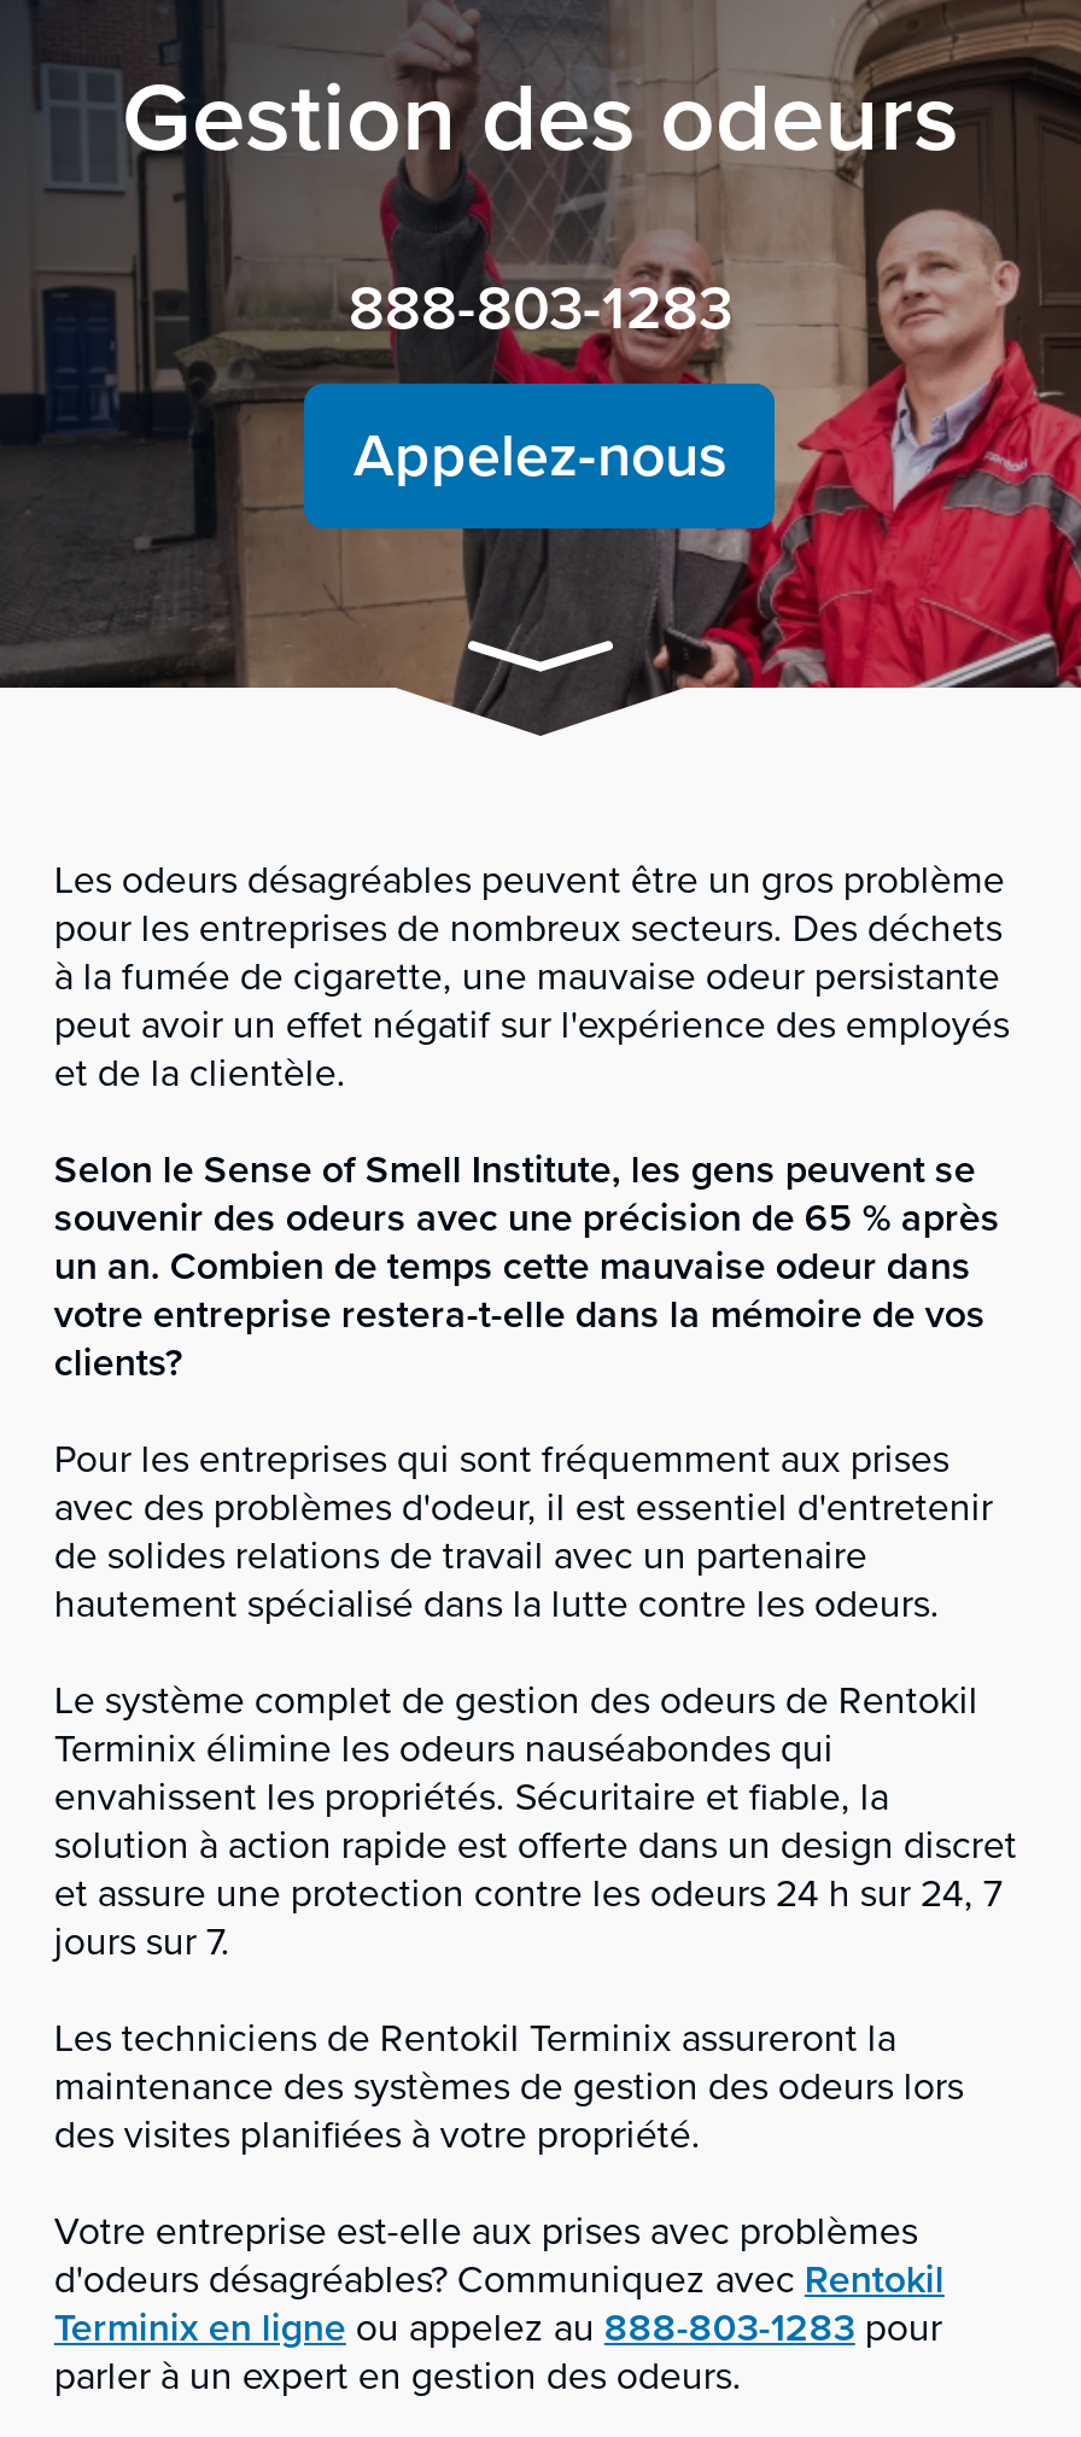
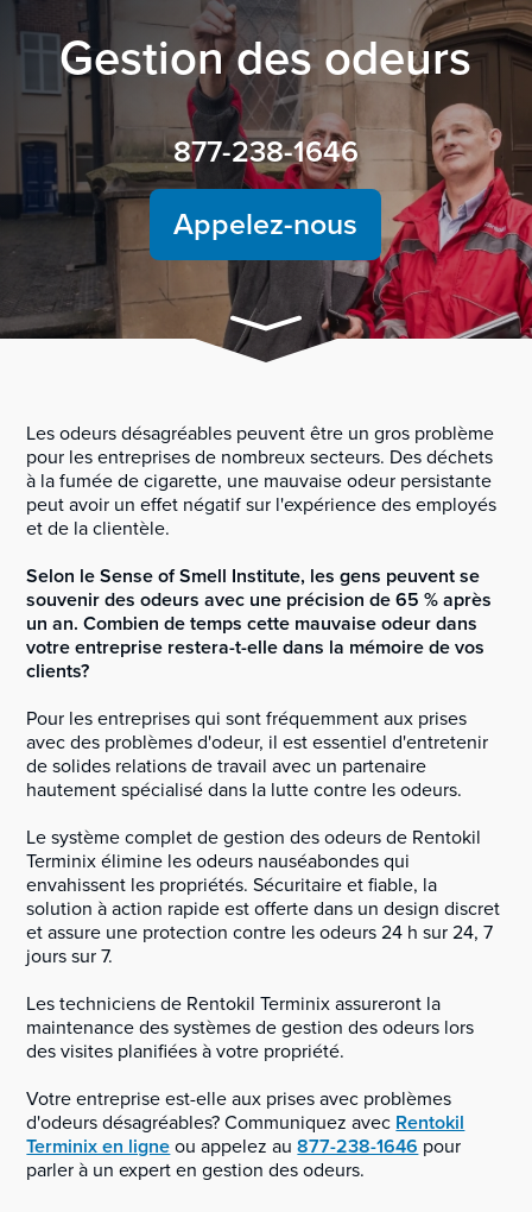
- 888-803-1283
+ 877-238-1646

- Terminix en ligne ou appelez au 888-803-1283 pour
+ Terminix en ligne ou appelez au 877-238-1646 pour
